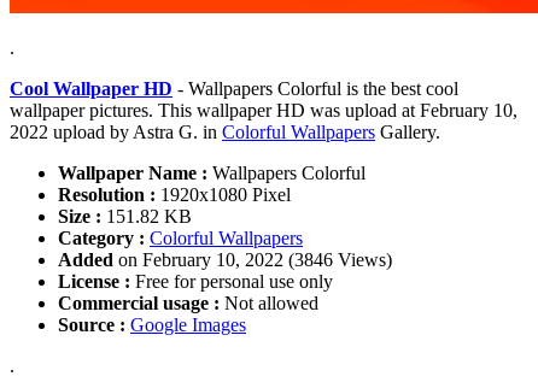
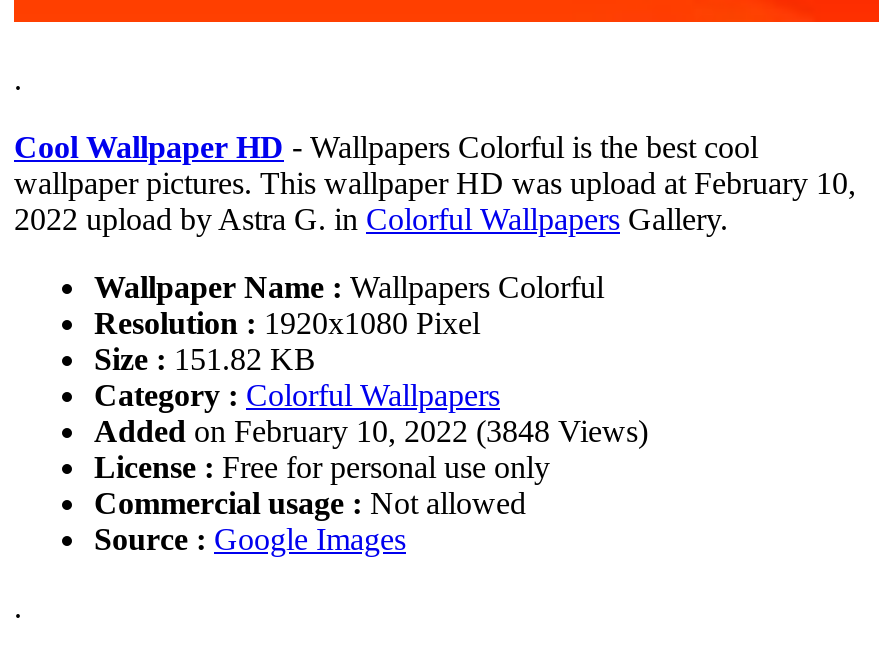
- Added on February 10, 2022 (3846 Views)
+ Added on February 10, 2022 (3848 Views)
